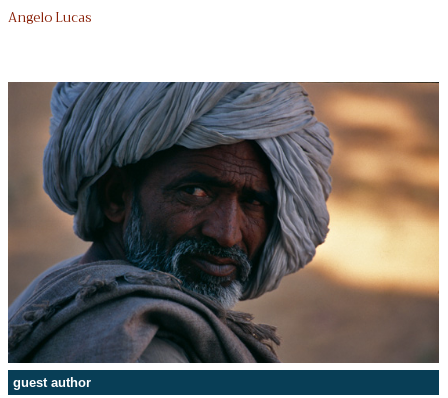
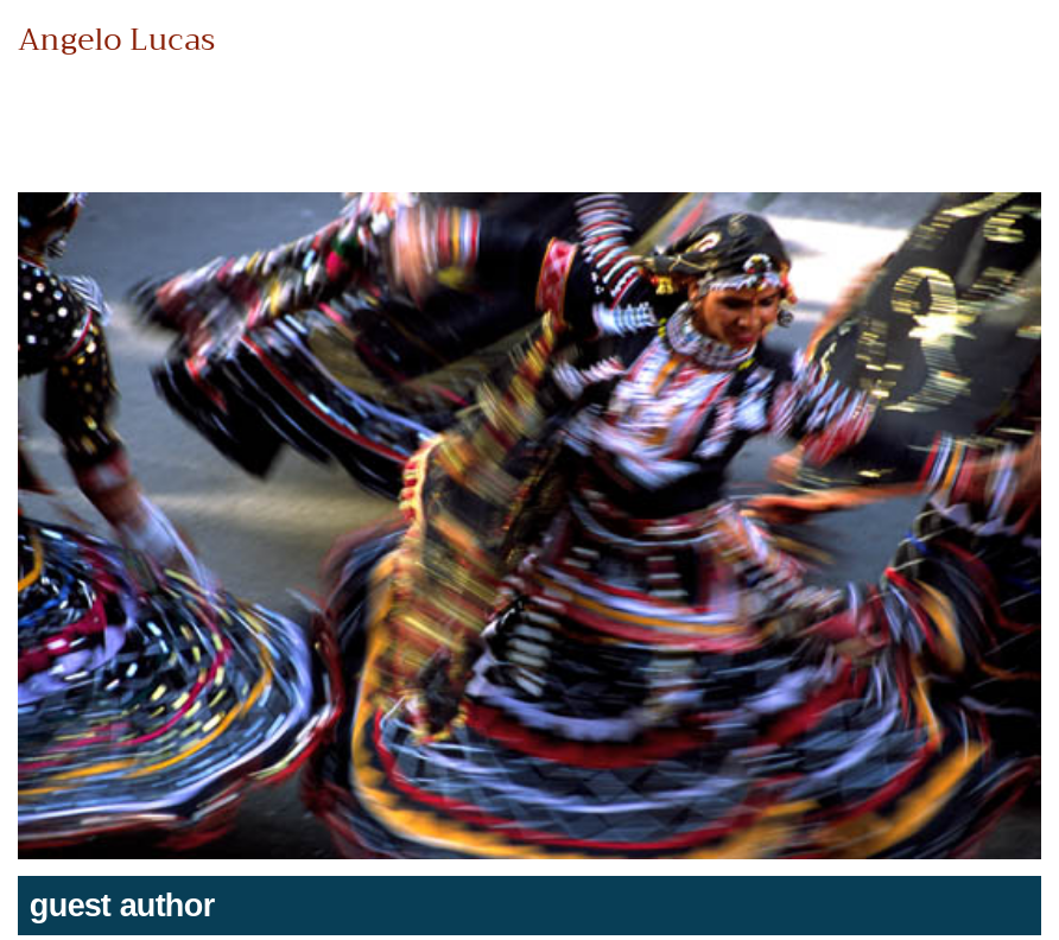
- [image]
+ [image]
